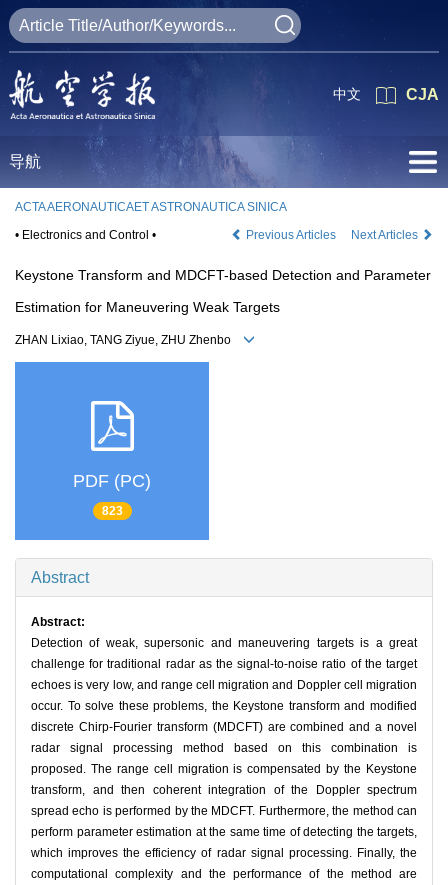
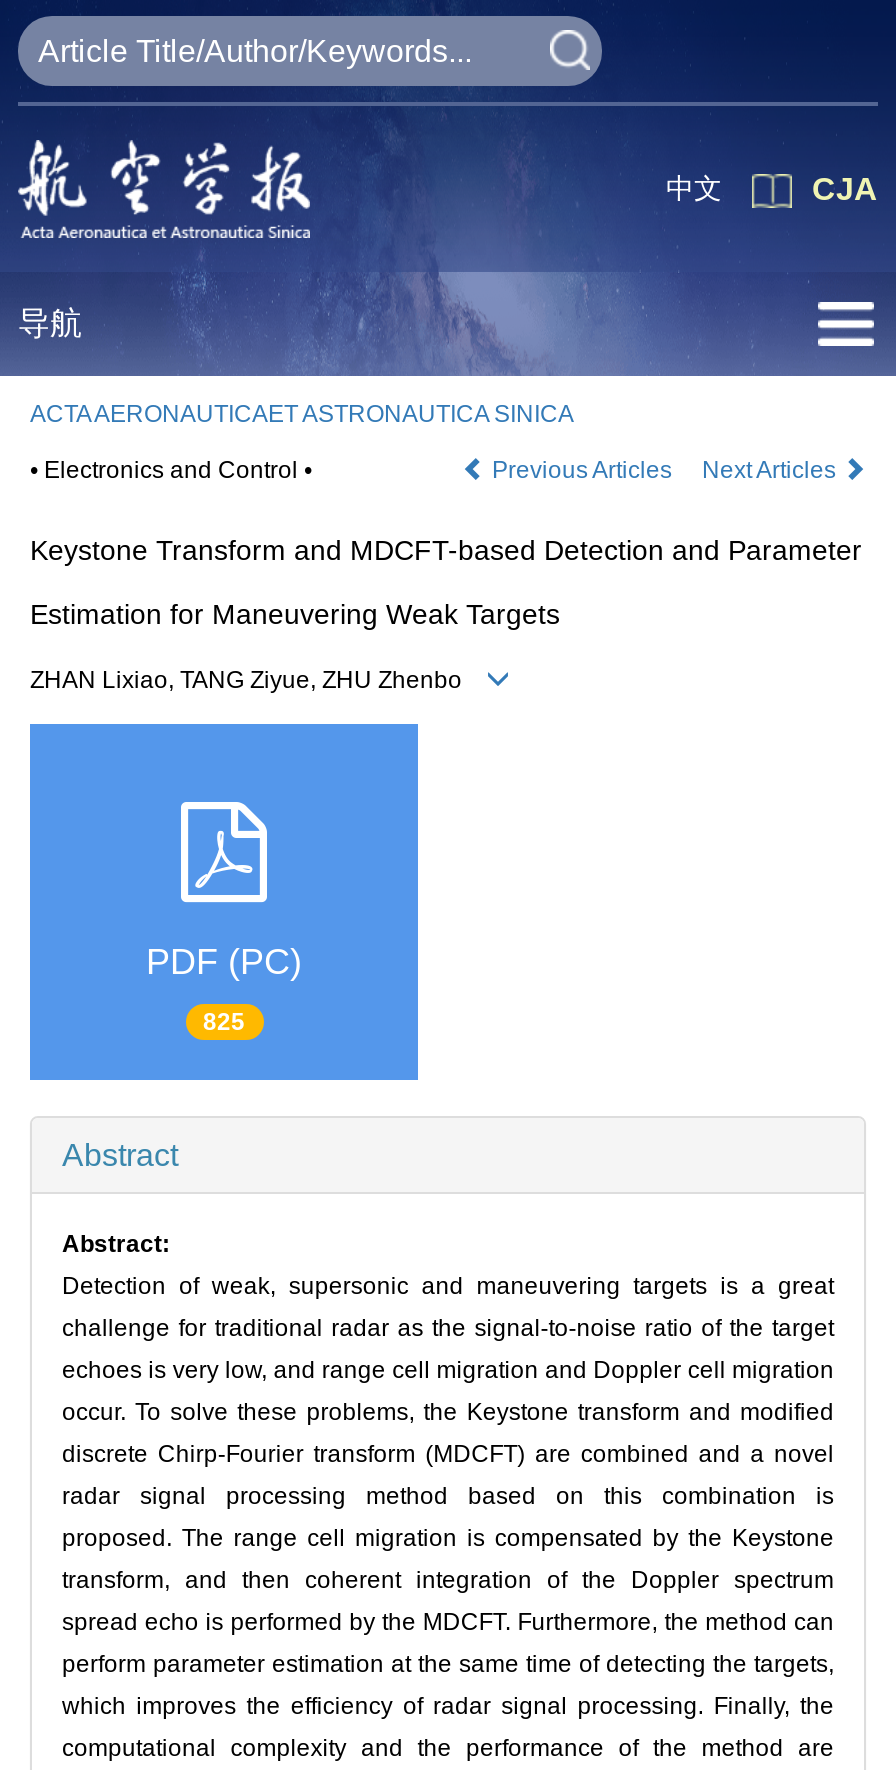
- 823
+ 825
